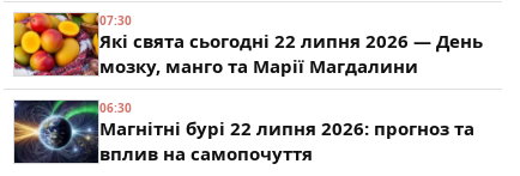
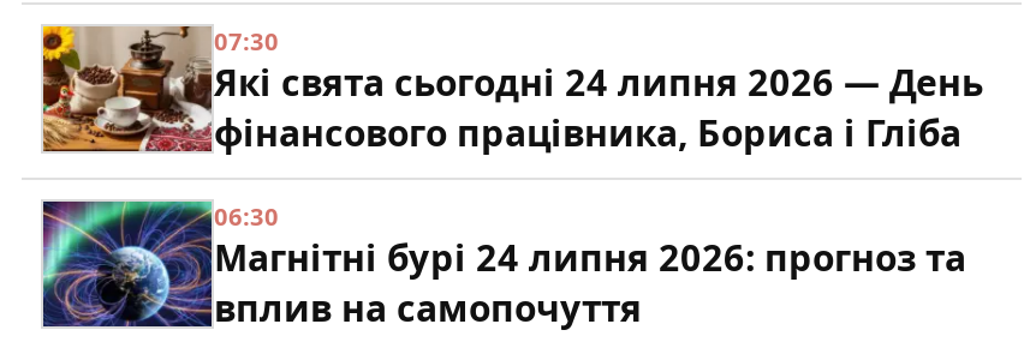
- [image]
- Які свята сьогодні 22 липня 2026 — День
- мозку, манго та Марії Магдалини
+ [image]
+ Які свята сьогодні 24 липня 2026 — День
+ фінансового працівника, Бориса і Гліба

- [image]
- Магнітні бурі 22 липня 2026: прогноз та
+ [image]
+ Магнітні бурі 24 липня 2026: прогноз та
